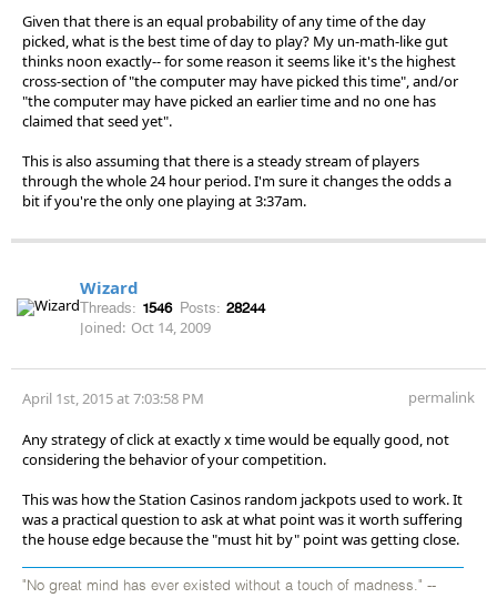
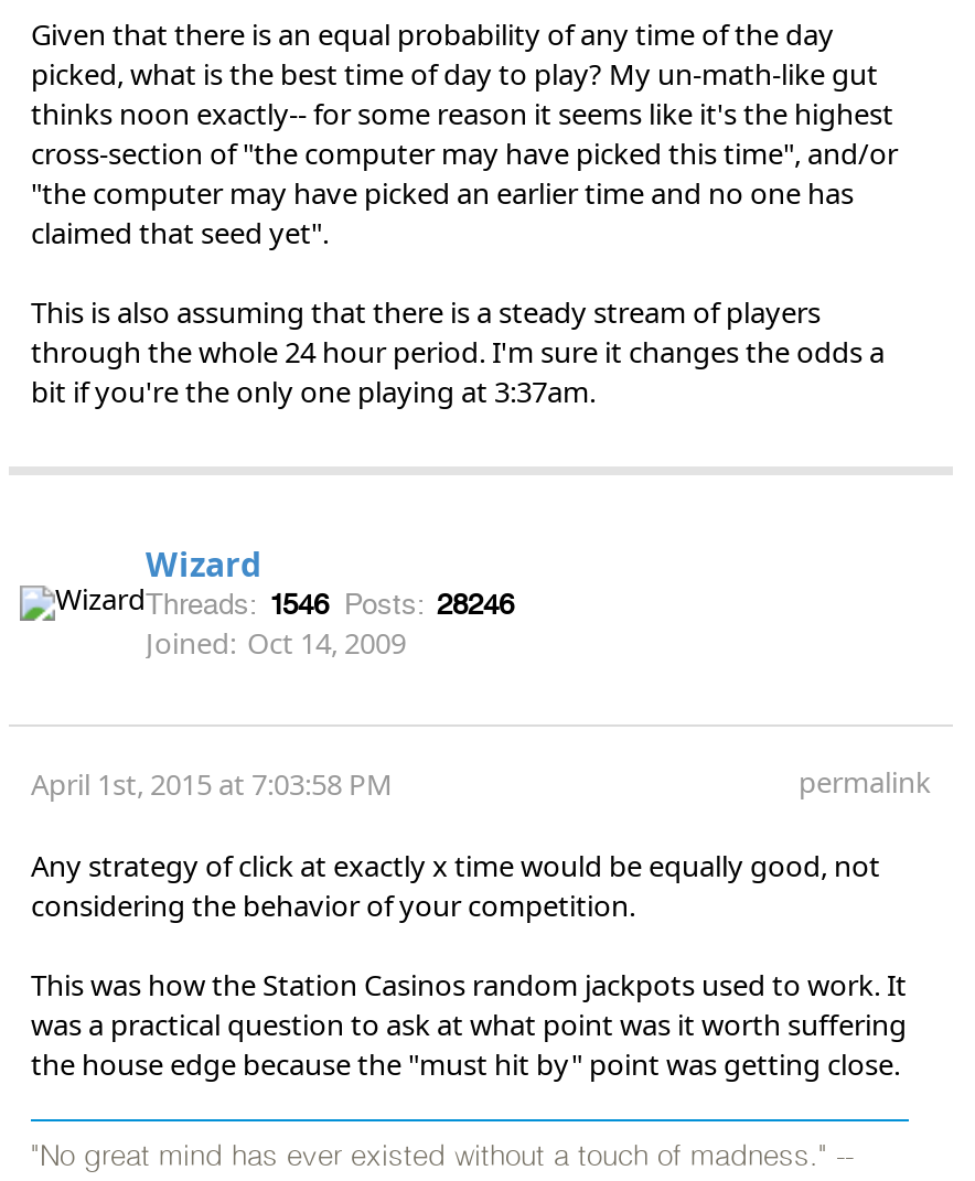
- Threads: 1546 Posts: 28244
+ Threads: 1546 Posts: 28246
